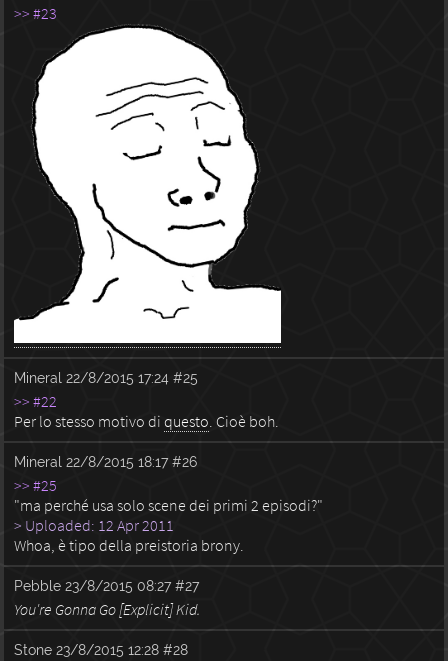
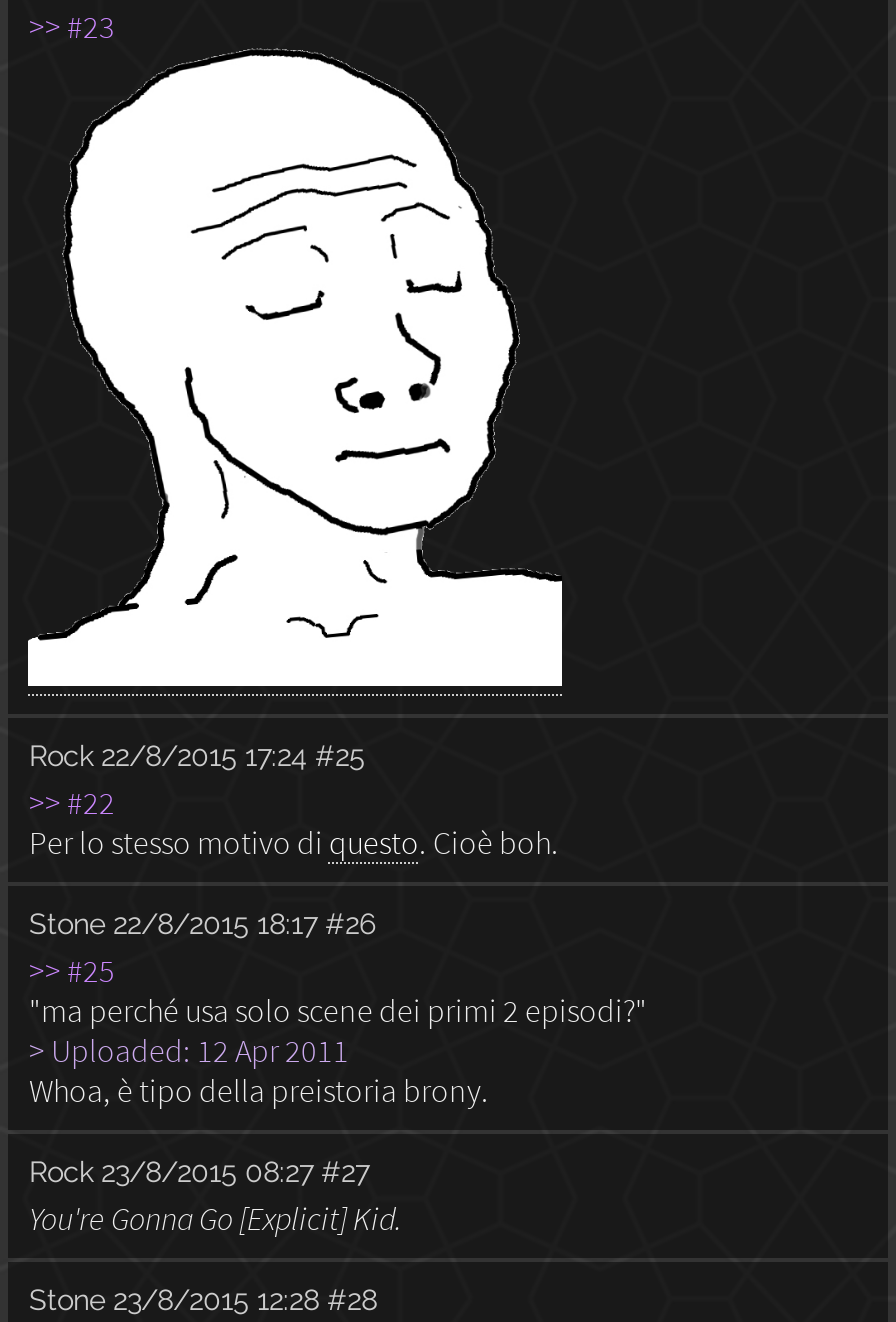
- Mineral 22/8/2015 17:24 #25
+ Rock 22/8/2015 17:24 #25

- Mineral 22/8/2015 18:17 #26
+ Stone 22/8/2015 18:17 #26

- Pebble 23/8/2015 08:27 #27
+ Rock 23/8/2015 08:27 #27
